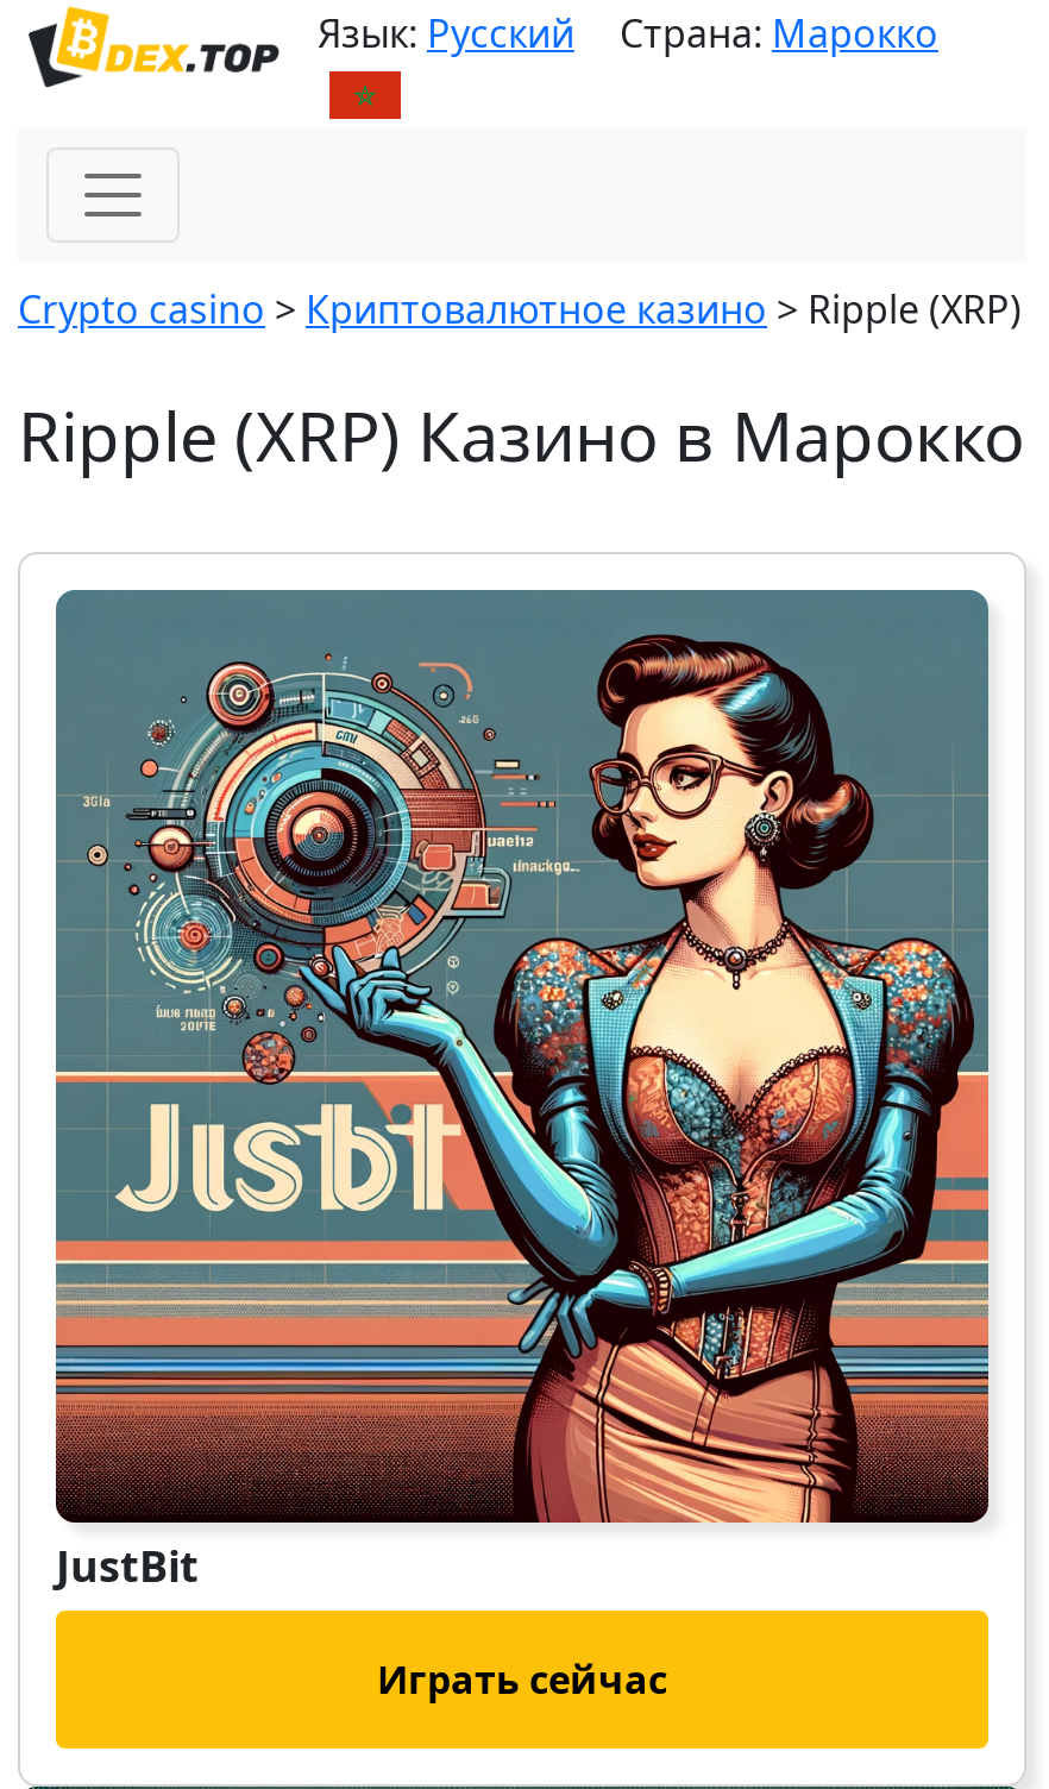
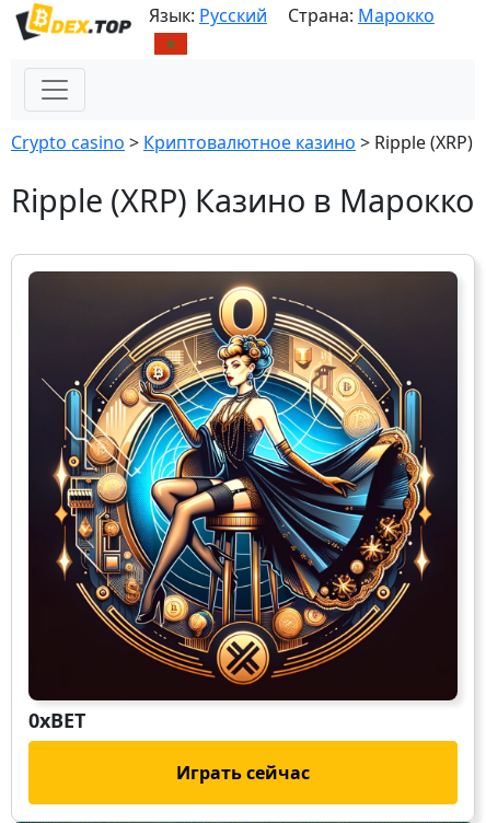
- [image]
- JustBit
+ [image]
+ 0xBET
